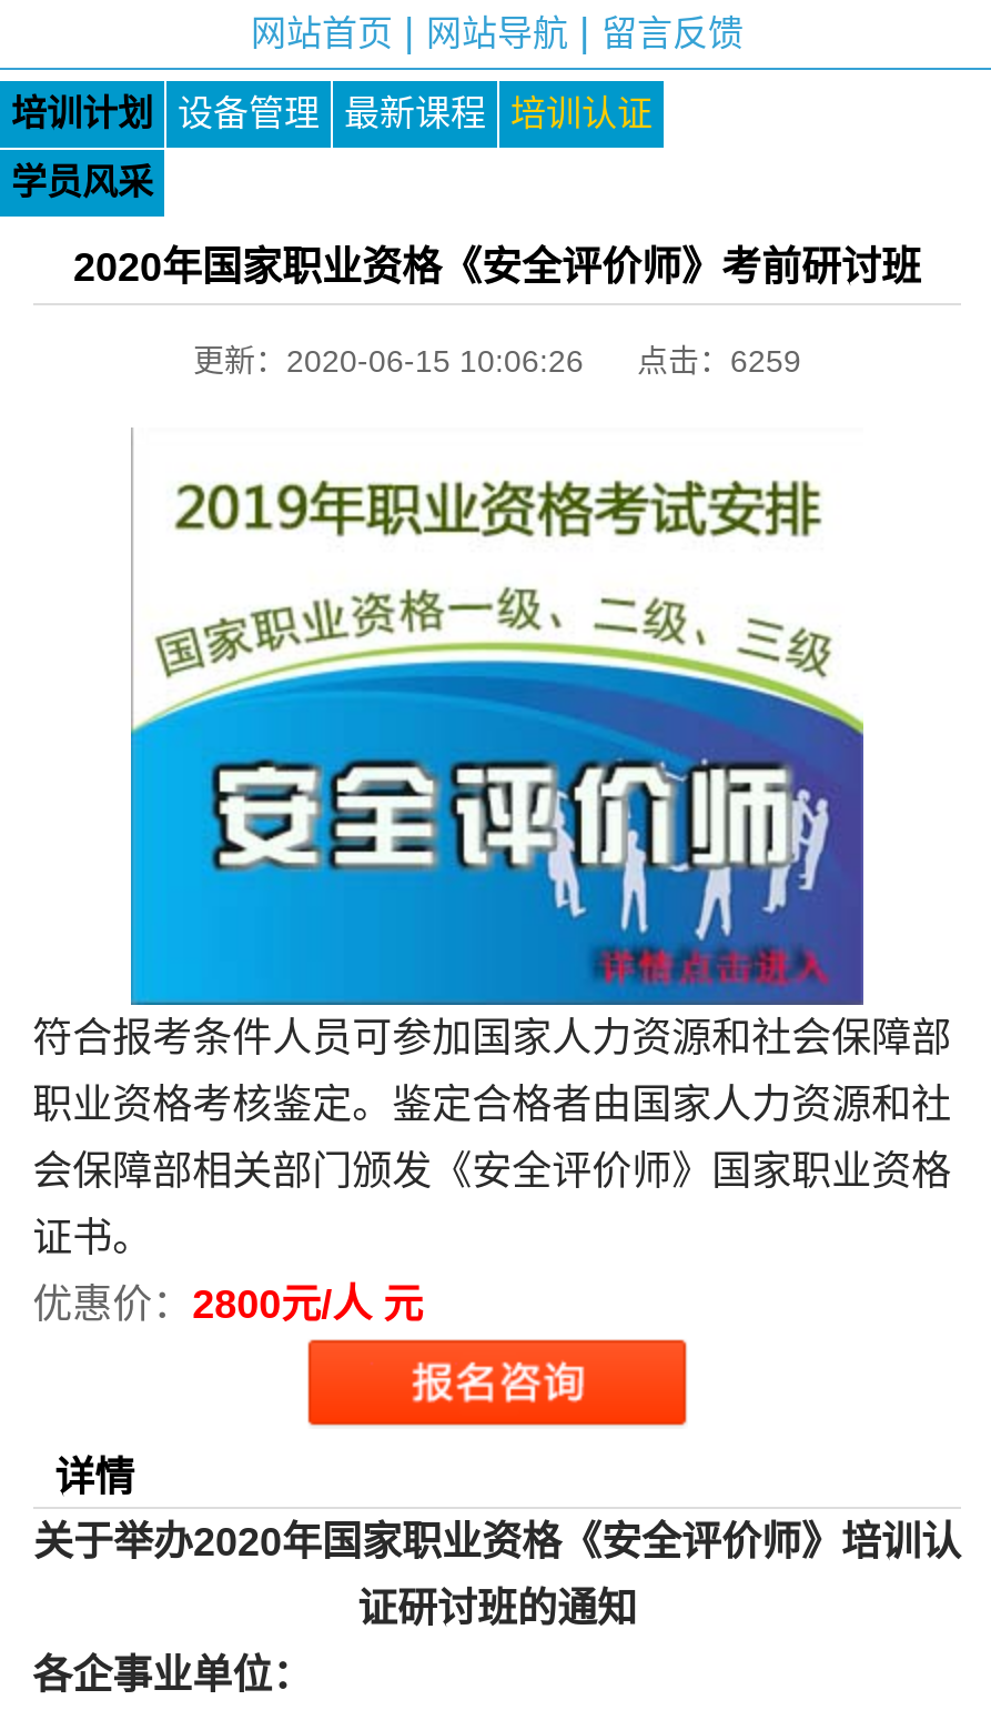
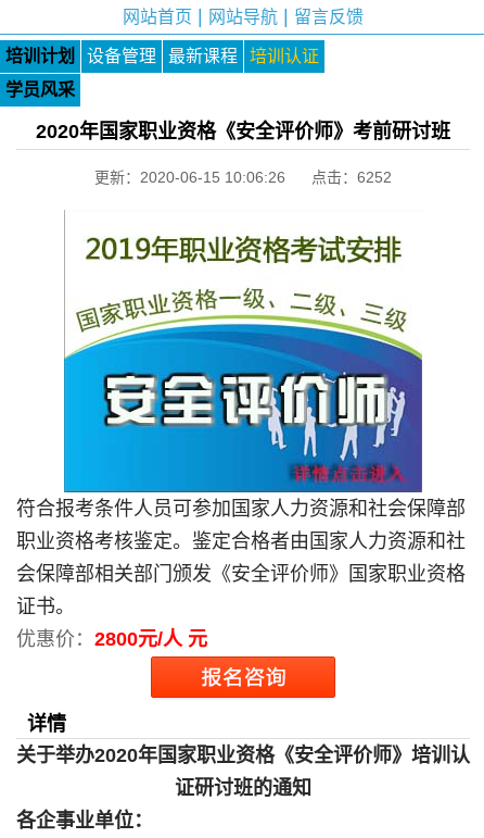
- 更新：2020-06-15 10:06:26 点击：6259
+ 更新：2020-06-15 10:06:26 点击：6252
